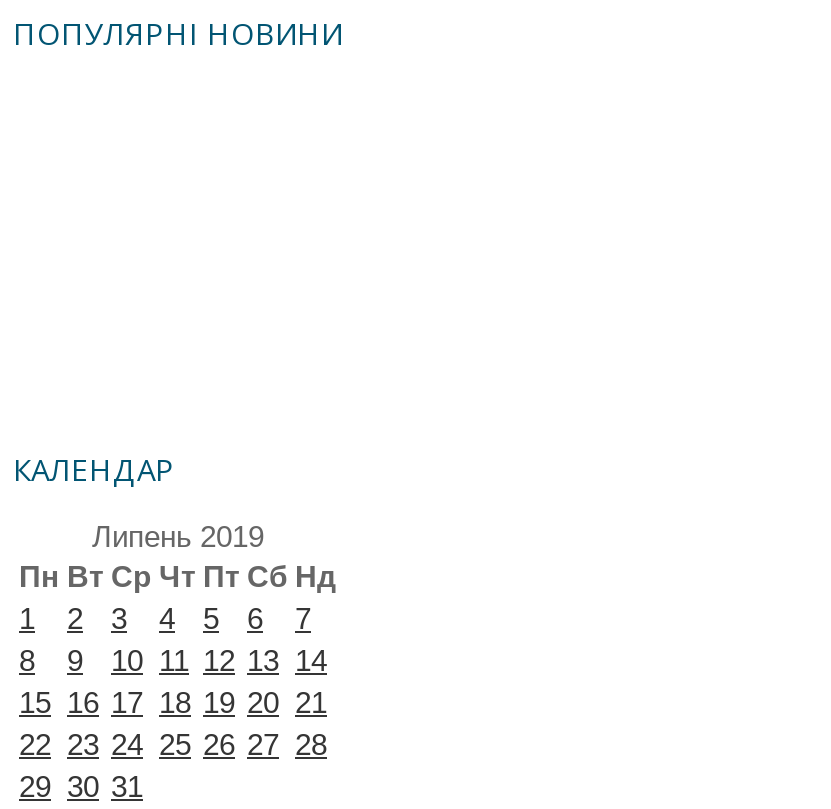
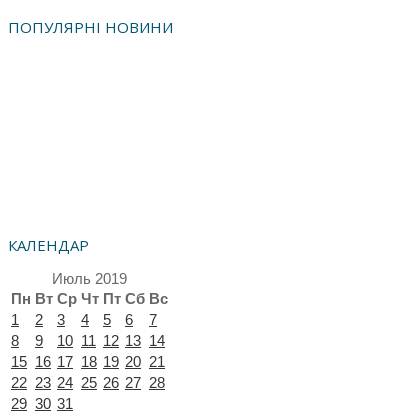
- Липень 2019
- Пн Вт Ср Чт Пт Сб Нд
+ Июль 2019
+ Пн Вт Ср Чт Пт Сб Вс
